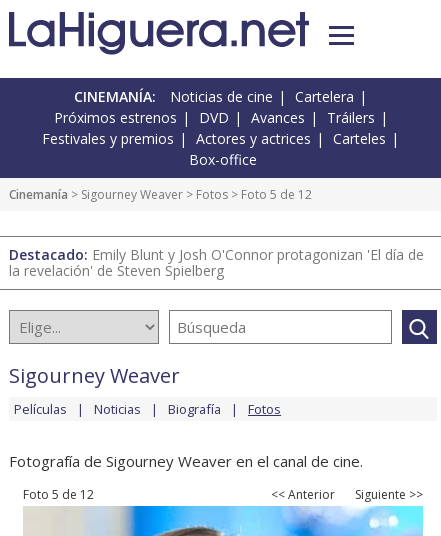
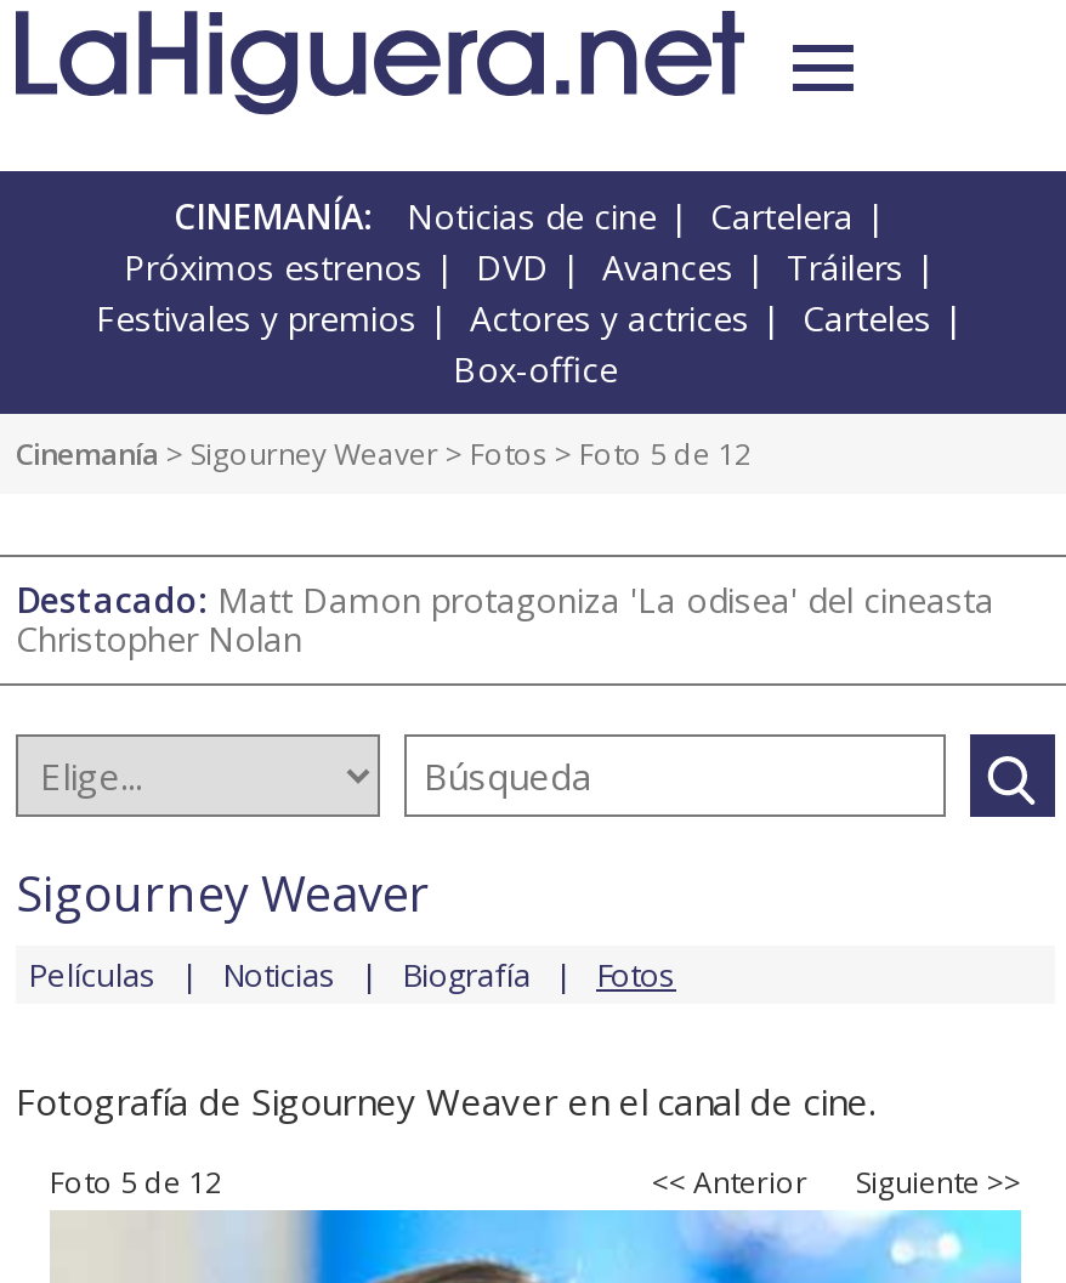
- Destacado: Emily Blunt y Josh O'Connor protagonizan 'El día de
- la revelación' de Steven Spielberg
+ Destacado: Matt Damon protagoniza 'La odisea' del cineasta
+ Christopher Nolan
